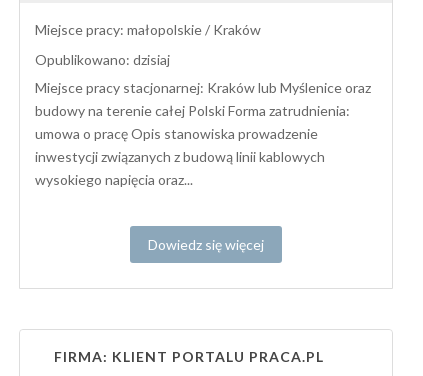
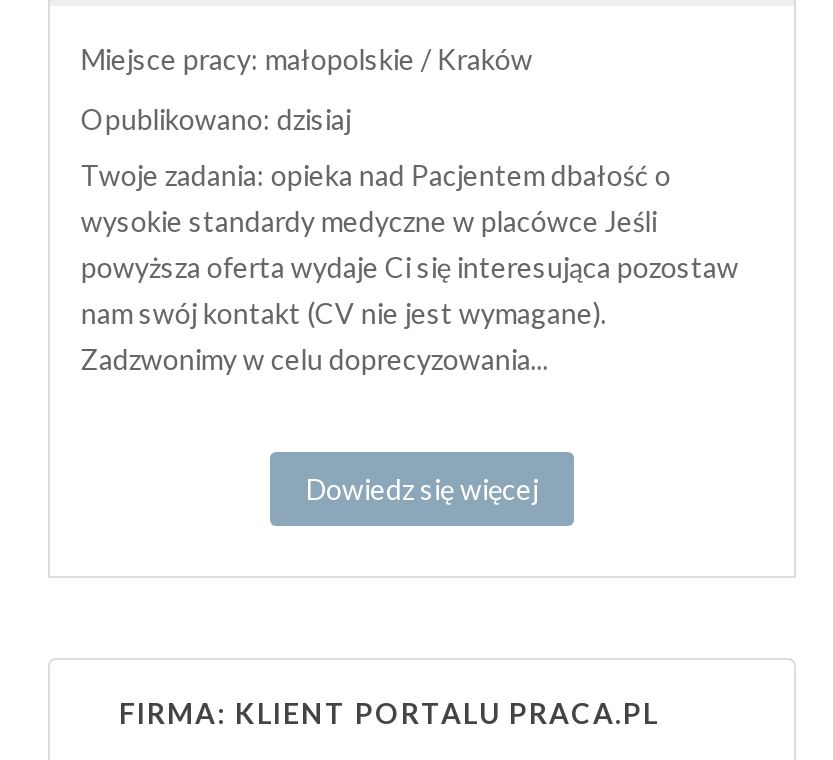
- Miejsce pracy stacjonarnej: Kraków lub Myślenice oraz
- budowy na terenie całej Polski Forma zatrudnienia:
- umowa o pracę Opis stanowiska prowadzenie
- inwestycji związanych z budową linii kablowych
- wysokiego napięcia oraz...
+ Twoje zadania: opieka nad Pacjentem dbałość o
+ wysokie standardy medyczne w placówce Jeśli
+ powyższa oferta wydaje Ci się interesująca pozostaw
+ nam swój kontakt (CV nie jest wymagane).
+ Zadzwonimy w celu doprecyzowania...
